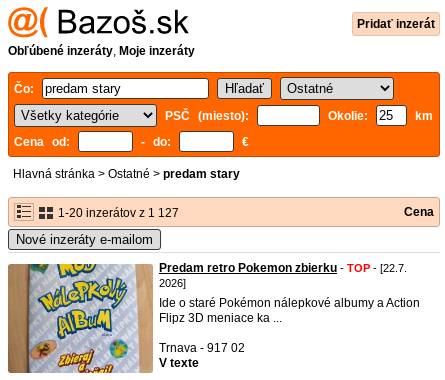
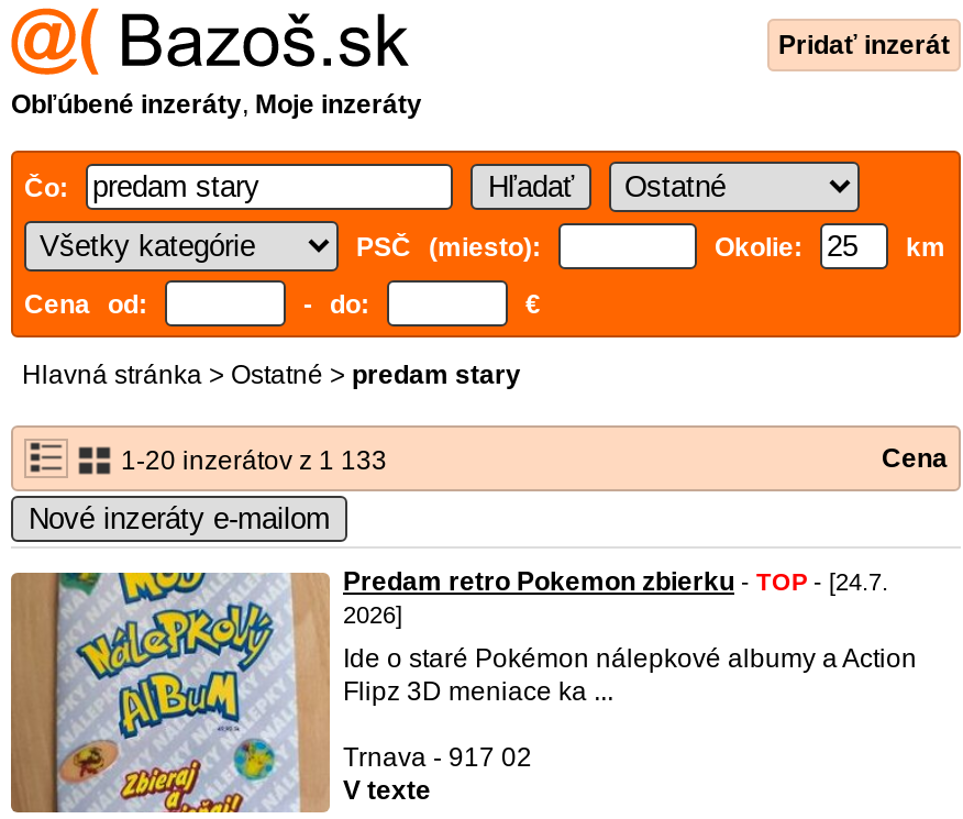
- 1-20 inzerátov z 1 127
+ 1-20 inzerátov z 1 133

- Predam retro Pokemon zbierku - TOP - [22.7.
+ Predam retro Pokemon zbierku - TOP - [24.7.
